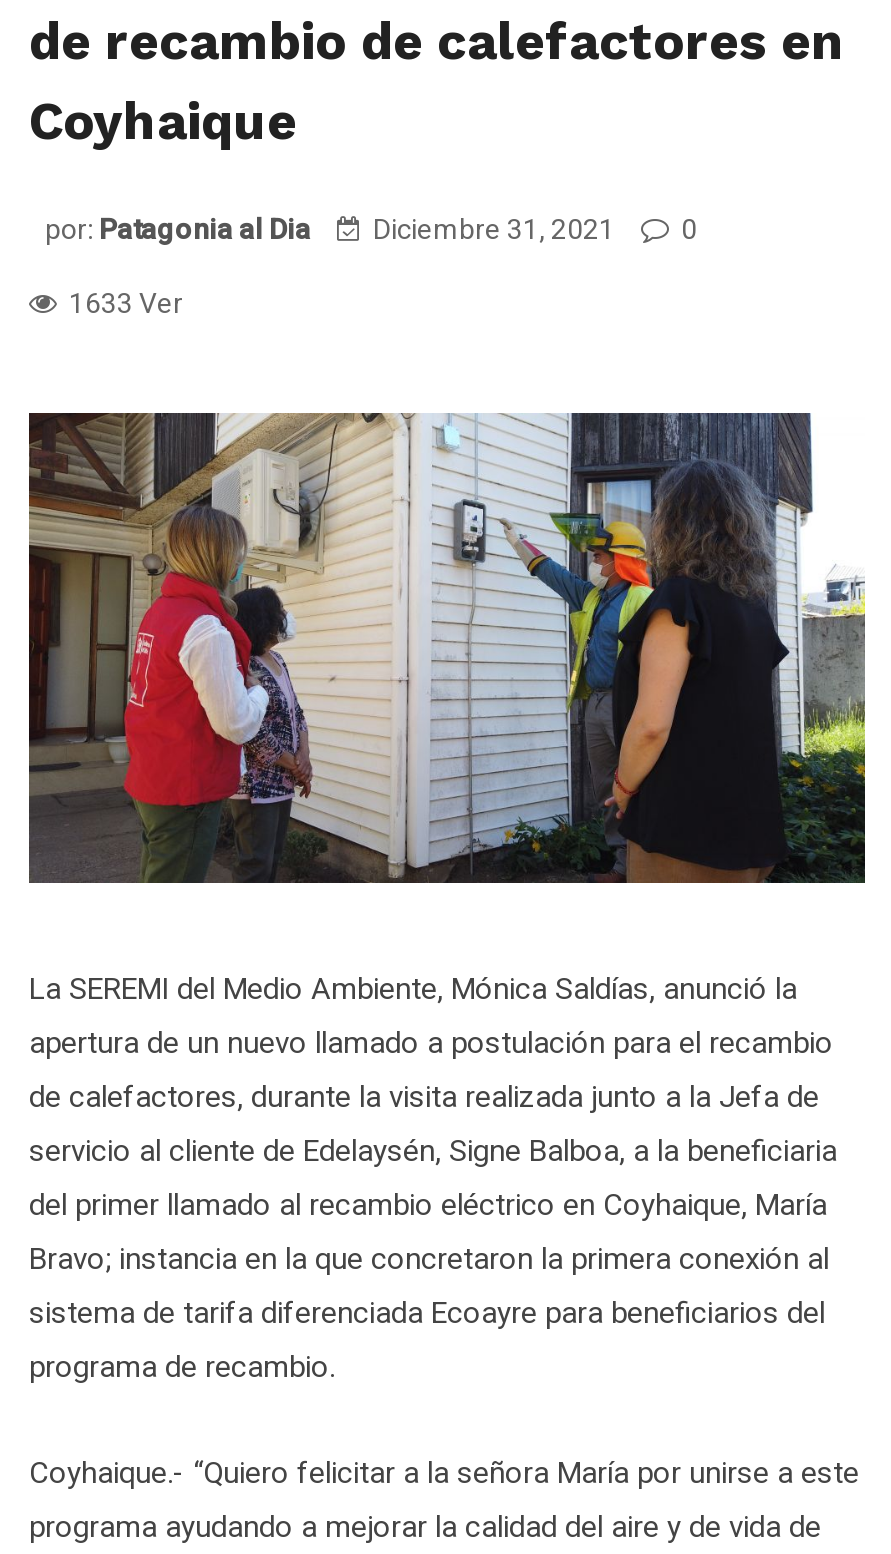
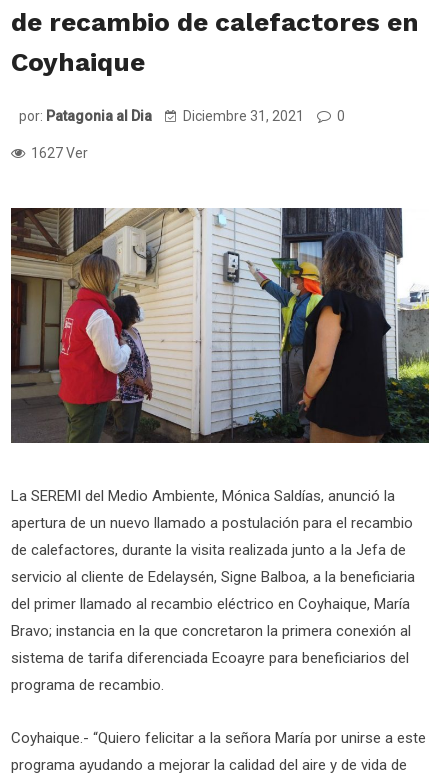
- 1633 Ver
+ 1627 Ver
